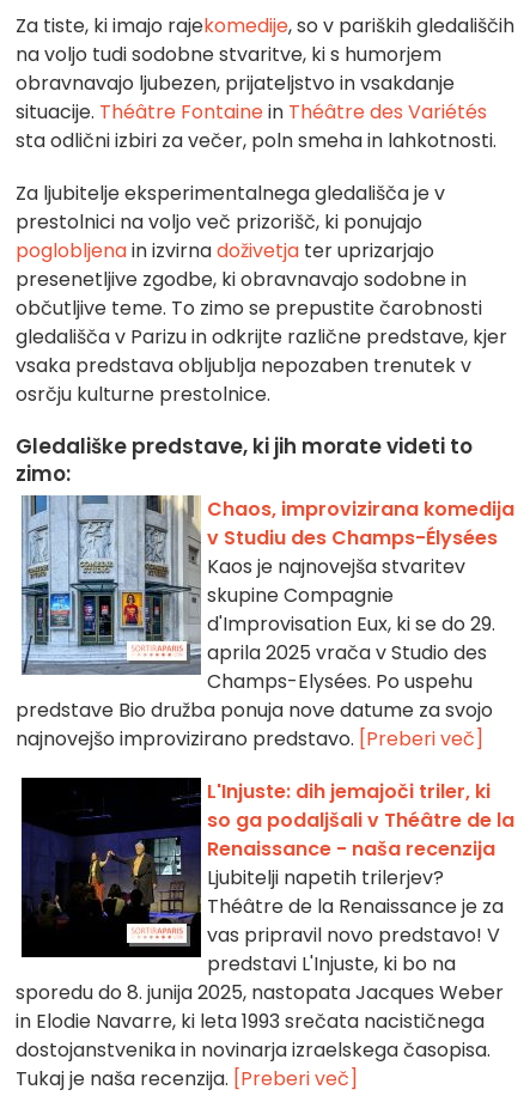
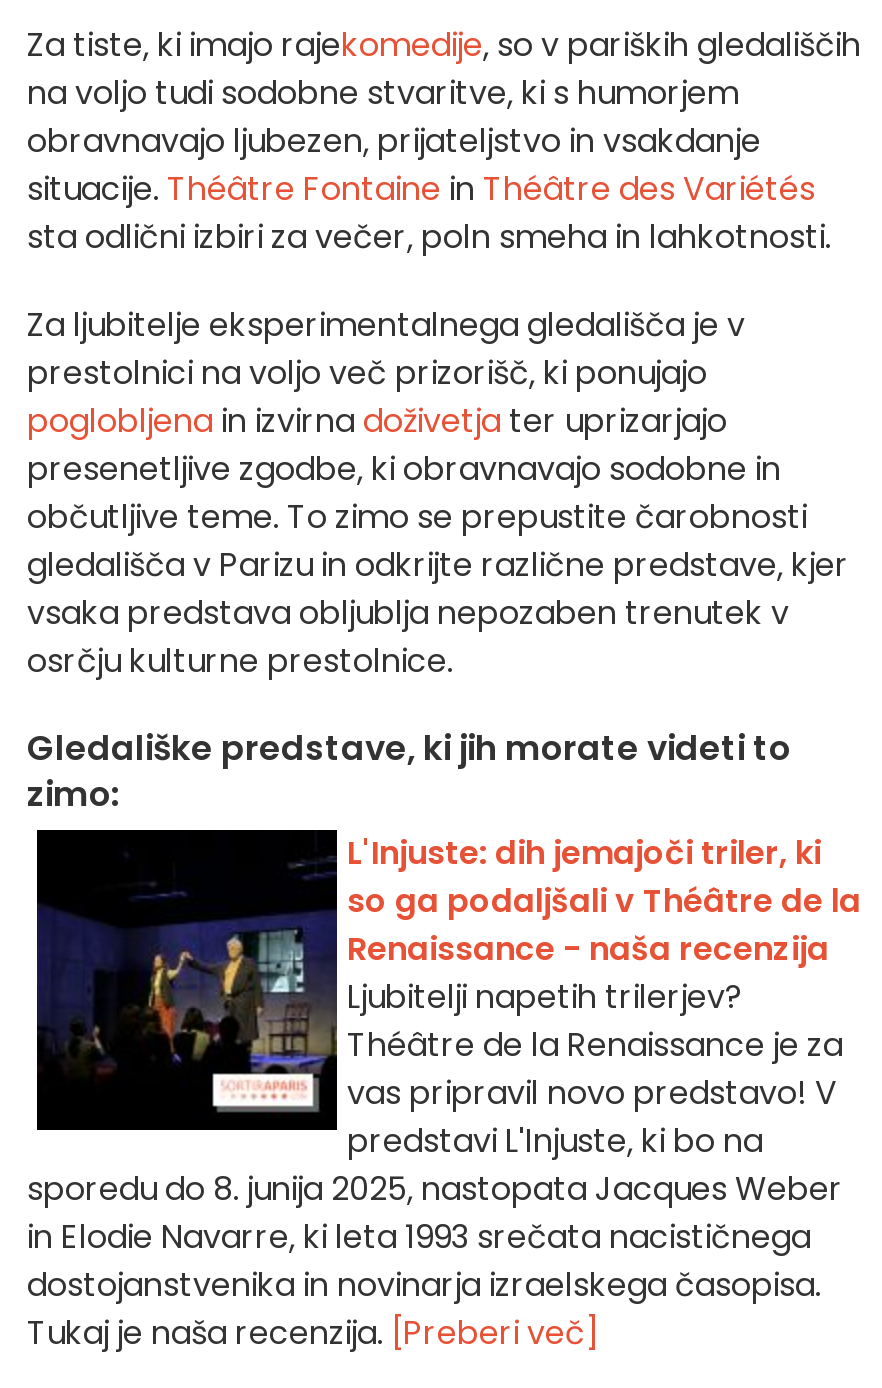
- [image]
- Chaos, improvizirana komedija
- v Studiu des Champs-Élysées
- Kaos je najnovejša stvaritev
- skupine Compagnie
- d'Improvisation Eux, ki se do 29.
- aprila 2025 vrača v Studio des
- Champs-Elysées. Po uspehu
- predstave Bio družba ponuja nove datume za svojo
- najnovejšo improvizirano predstavo. [Preberi več]
